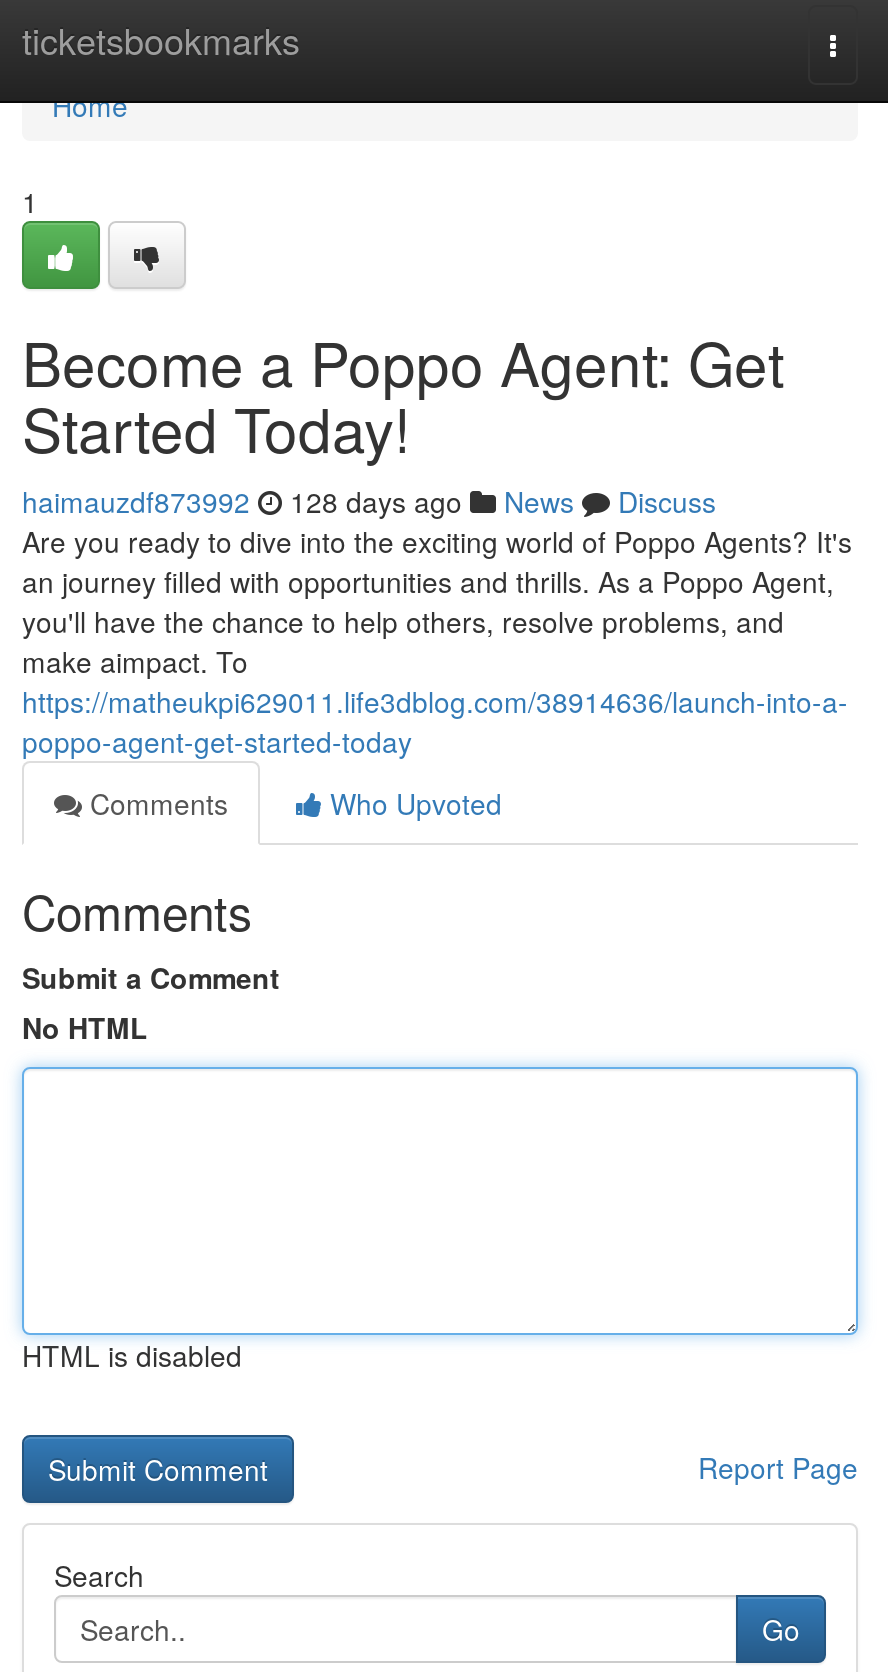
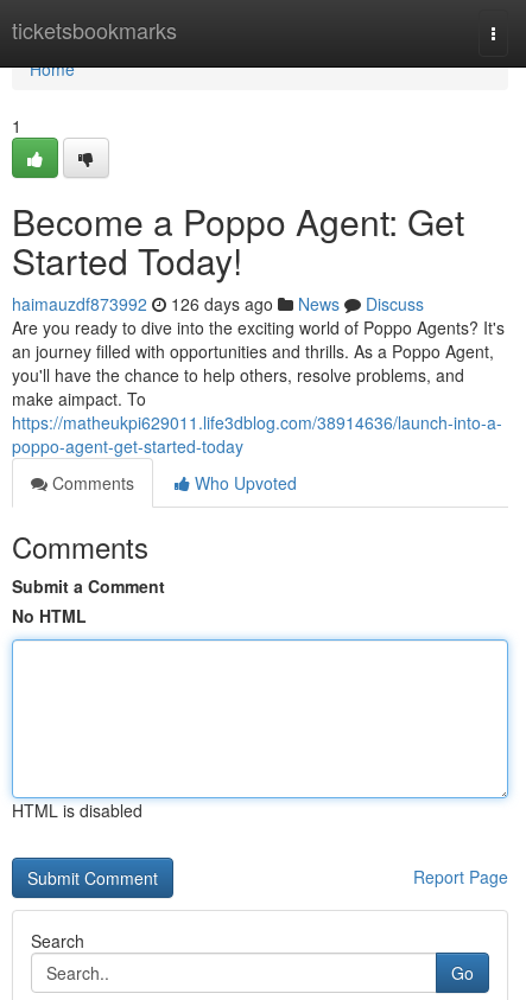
- haimauzdf873992 128 days ago News Discuss
+ haimauzdf873992 126 days ago News Discuss
